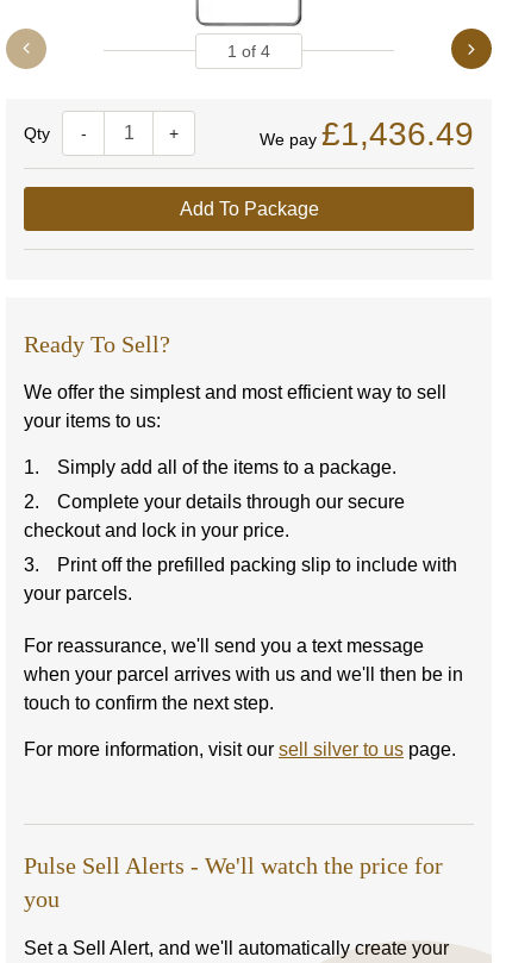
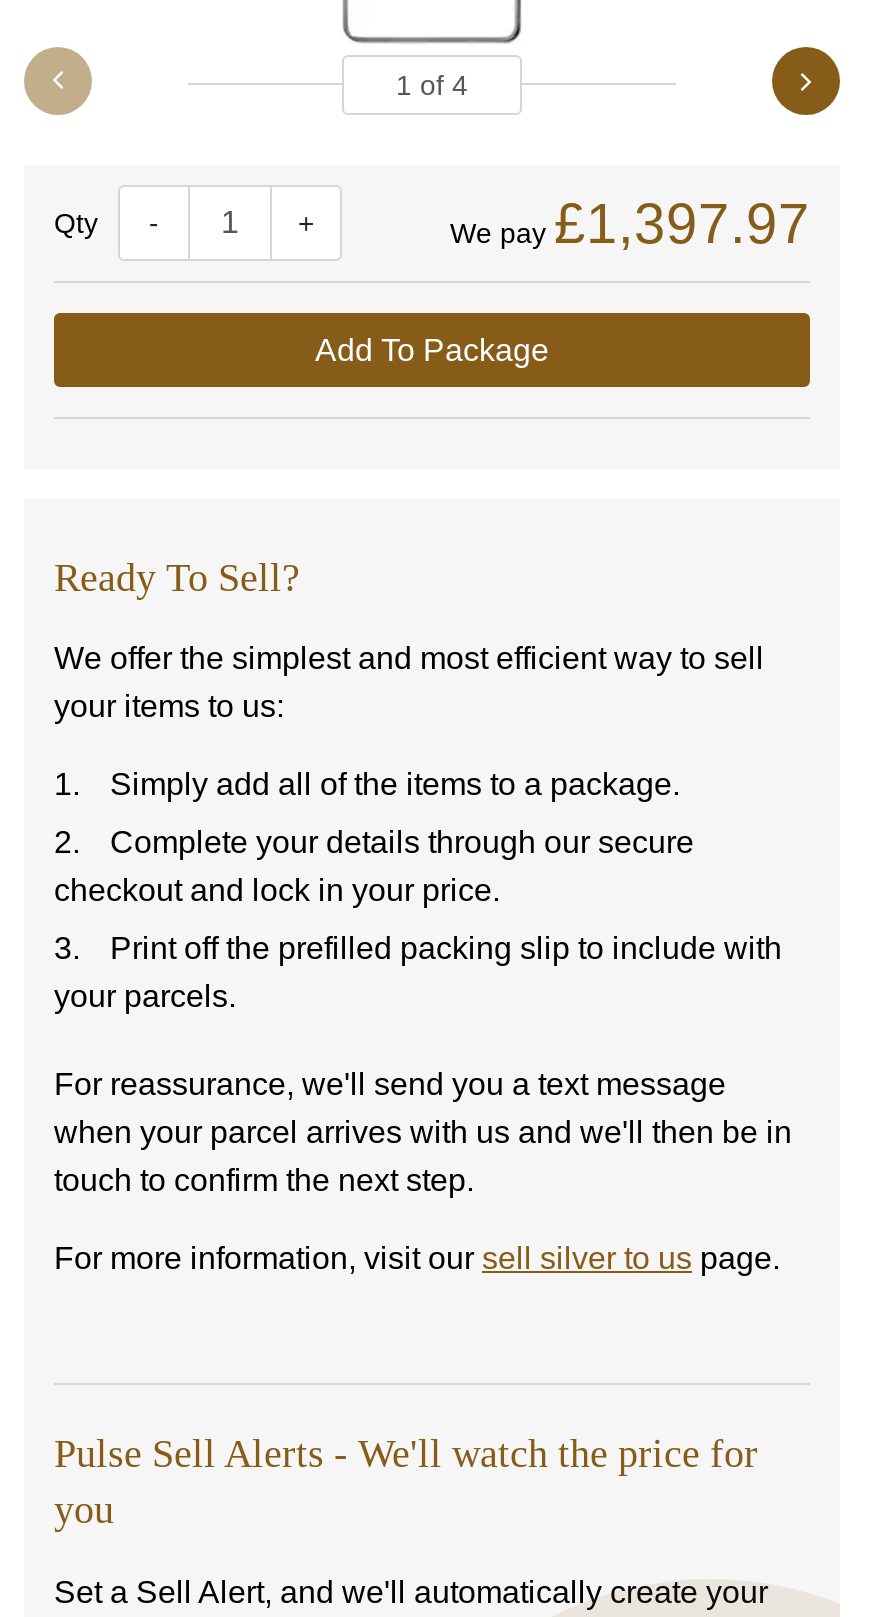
- We pay £1,436.49
+ We pay £1,397.97
